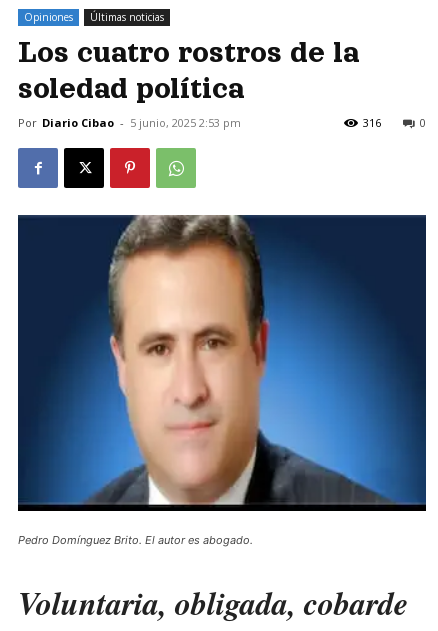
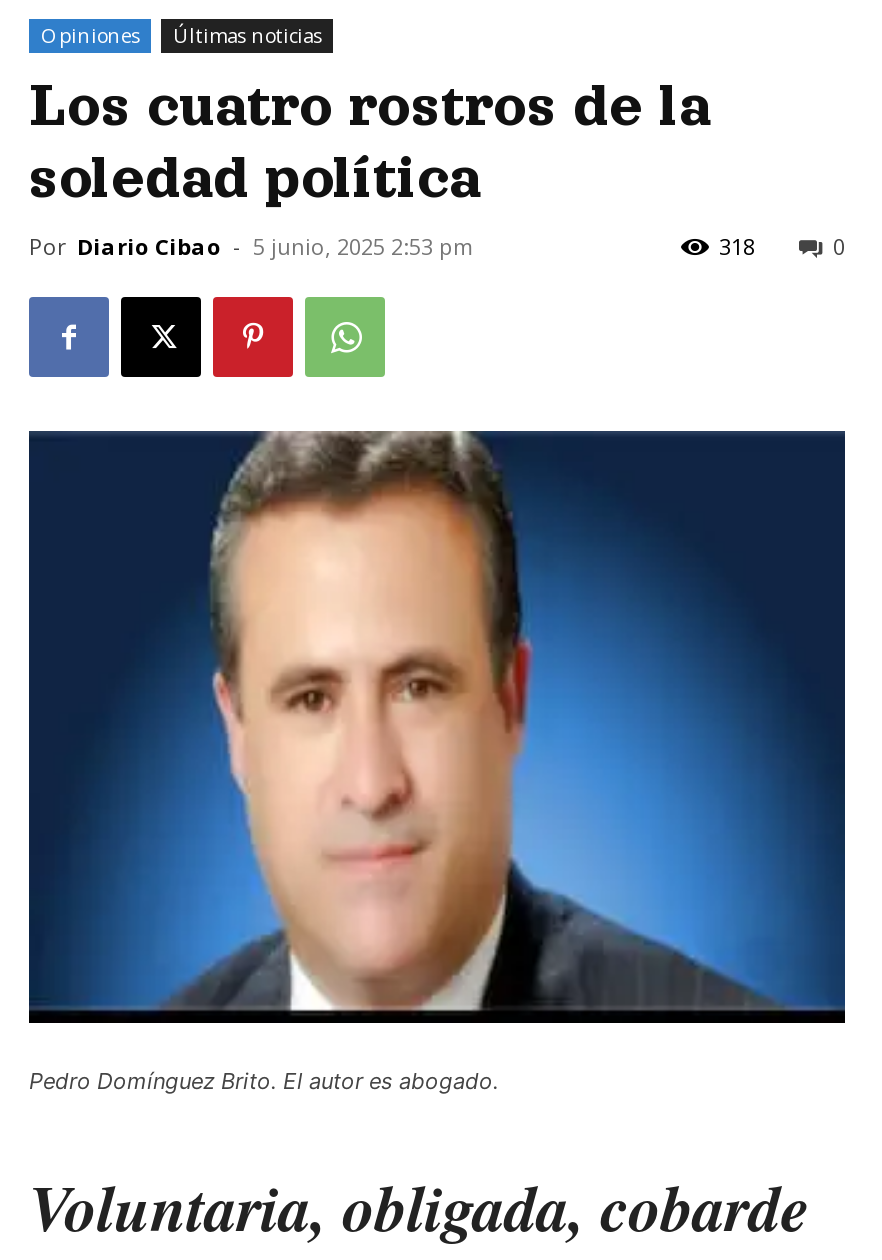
- 316
+ 318
